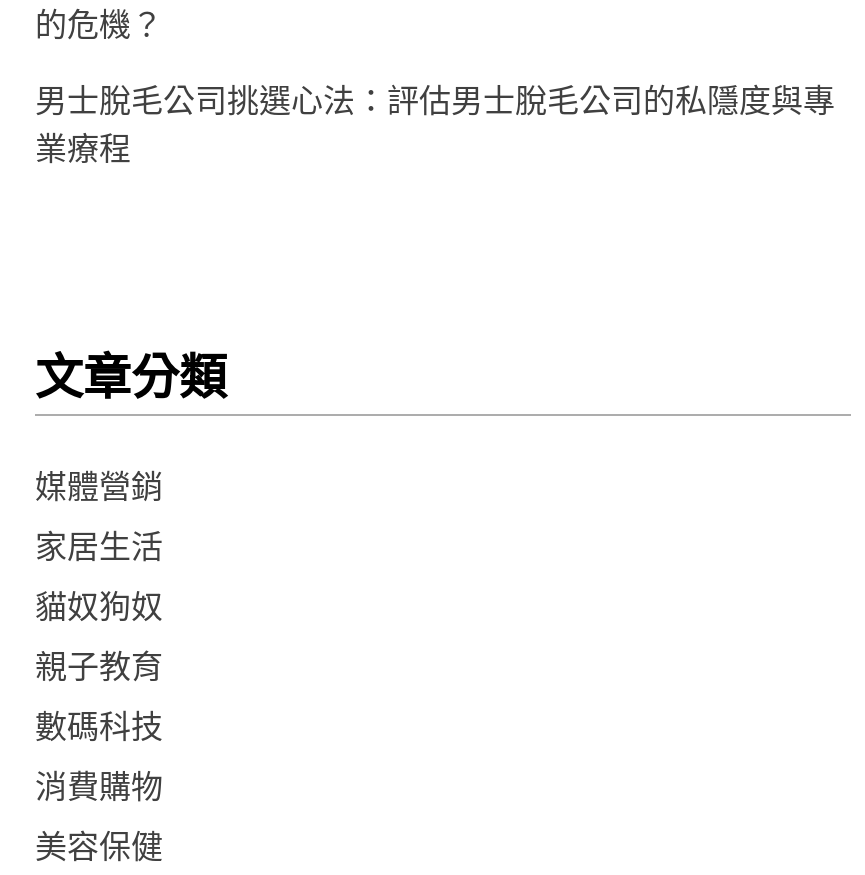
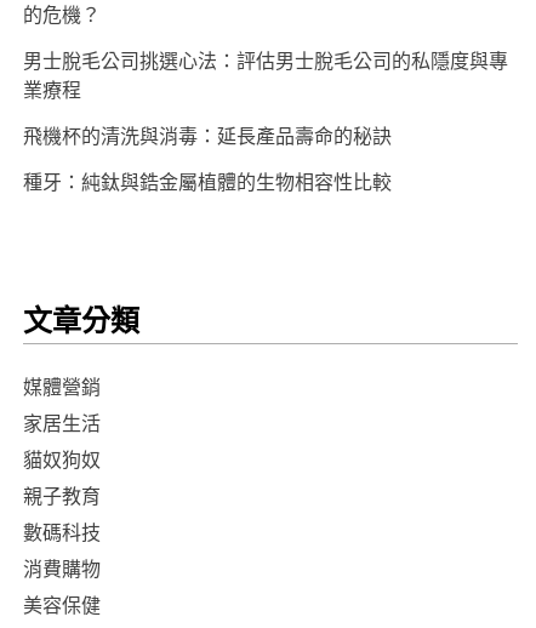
+ 飛機杯的清洗與消毒：延長產品壽命的秘訣
+ 種牙：純鈦與鋯金屬植體的生物相容性比較
